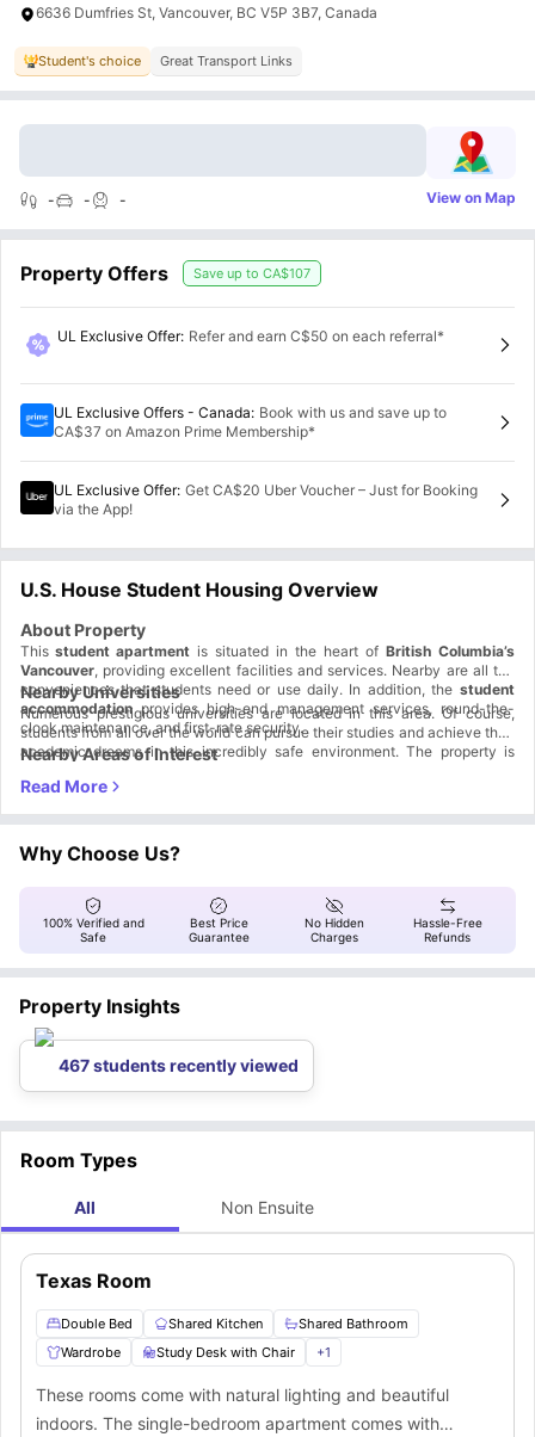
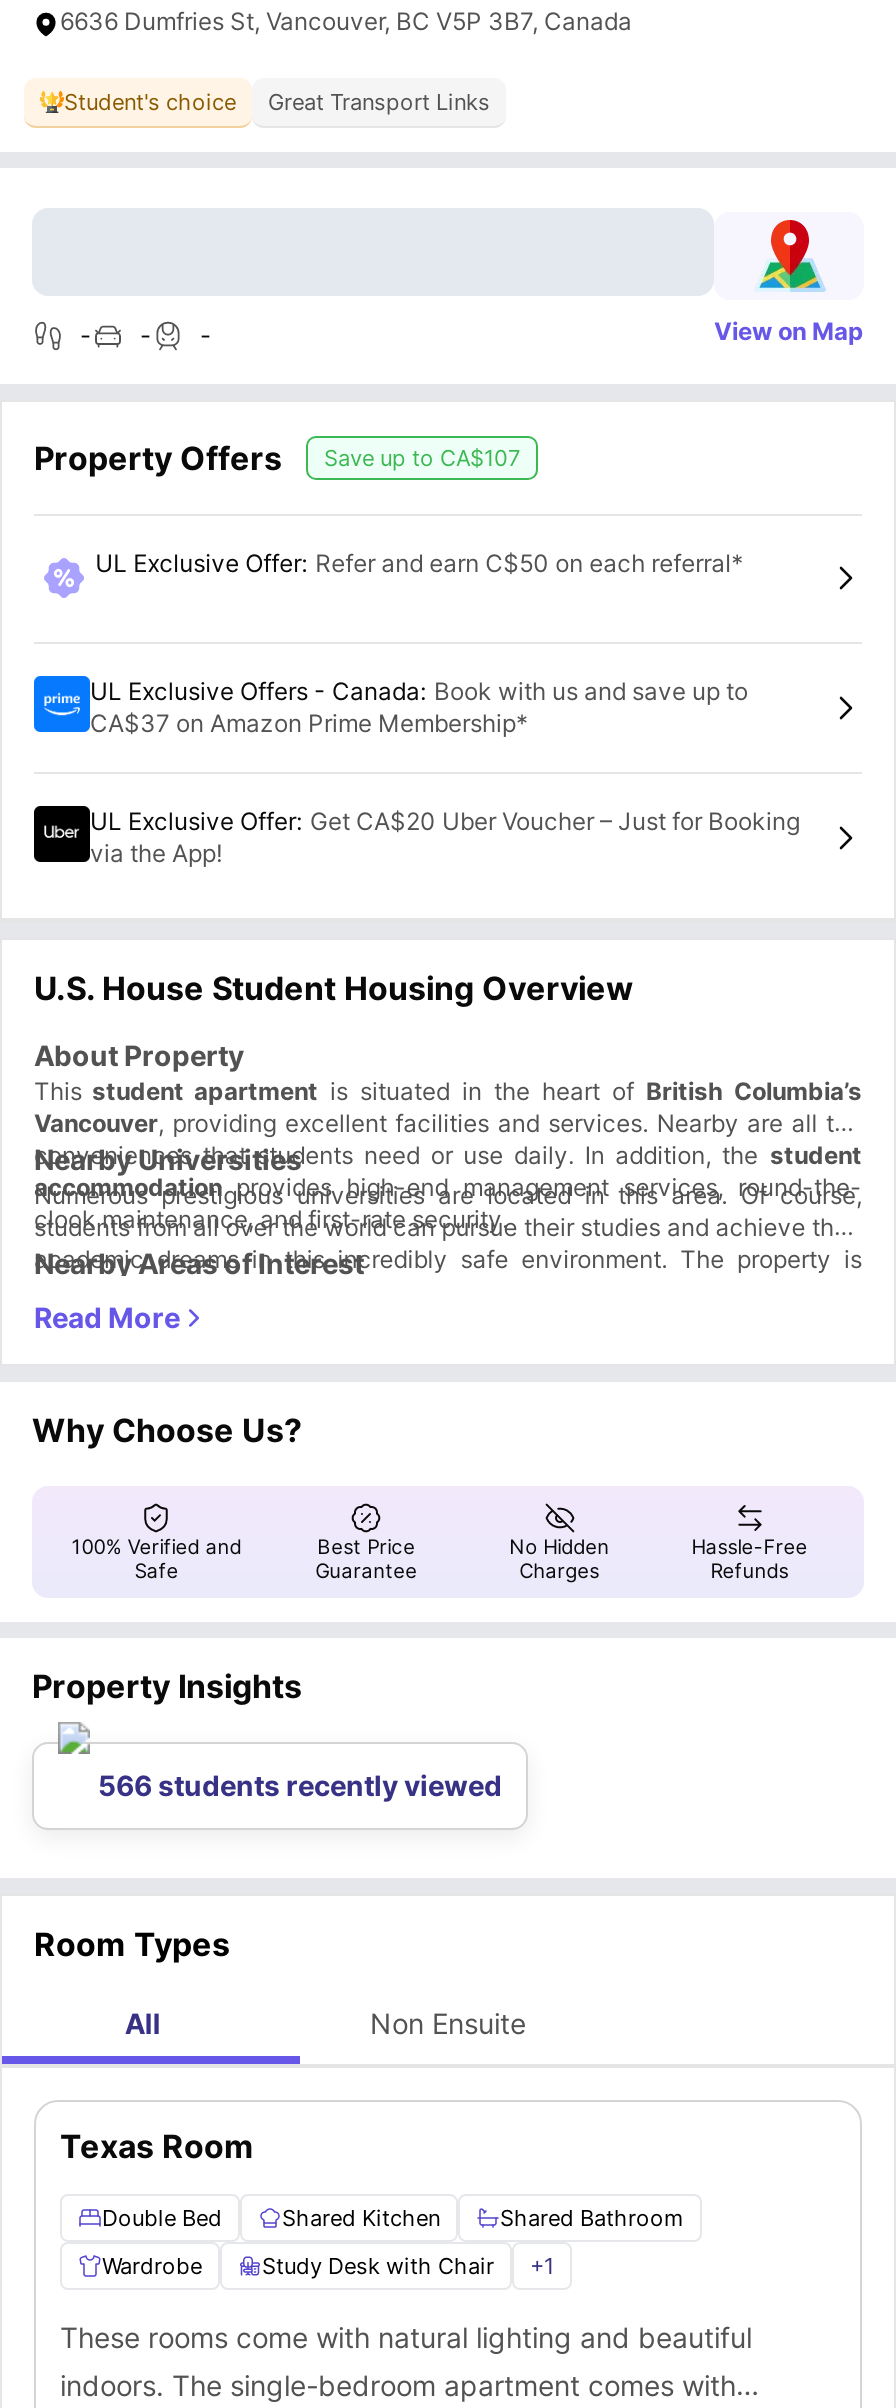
- 467 students recently viewed
+ 566 students recently viewed
